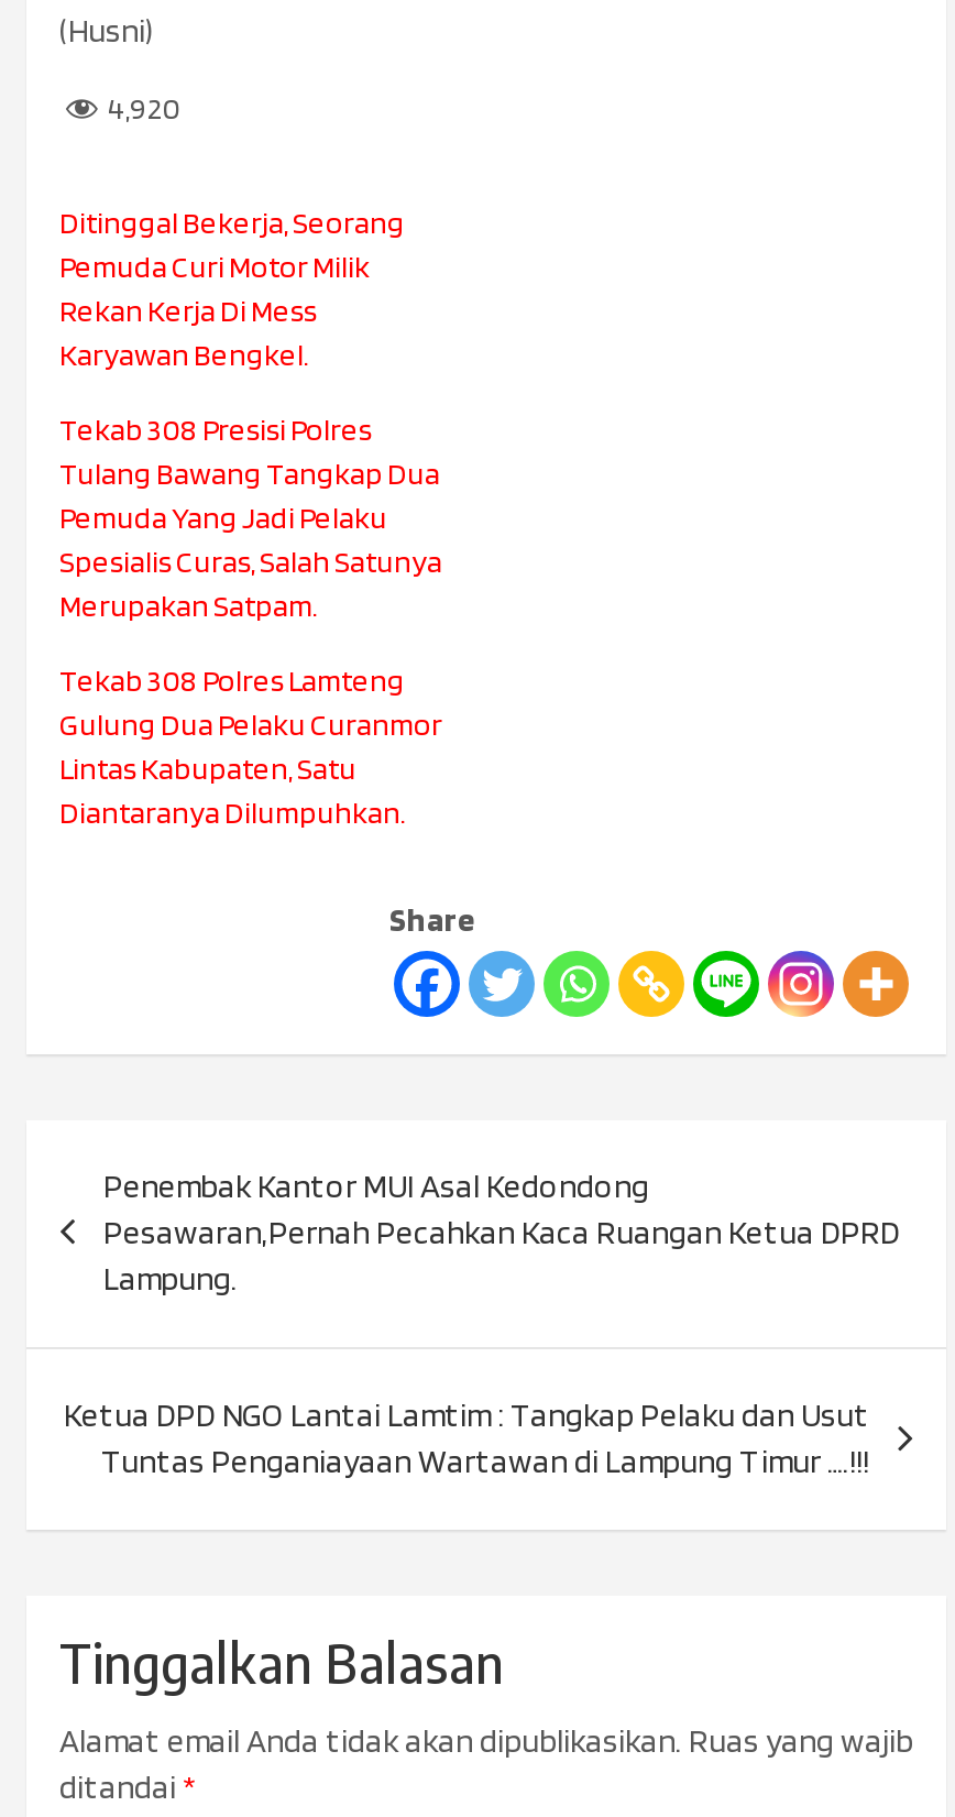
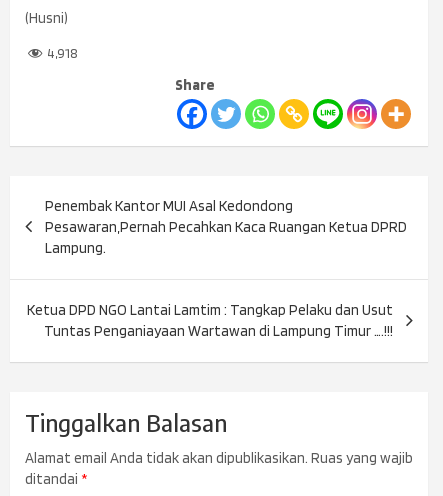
- 4,920
- Ditinggal Bekerja, Seorang
- Pemuda Curi Motor Milik
- Rekan Kerja Di Mess
- Karyawan Bengkel.
- Tekab 308 Presisi Polres
- Tulang Bawang Tangkap Dua
- Pemuda Yang Jadi Pelaku
- Spesialis Curas, Salah Satunya
- Merupakan Satpam.
- Tekab 308 Polres Lamteng
- Gulung Dua Pelaku Curanmor
- Lintas Kabupaten, Satu
- Diantaranya Dilumpuhkan.
+ 4,918
